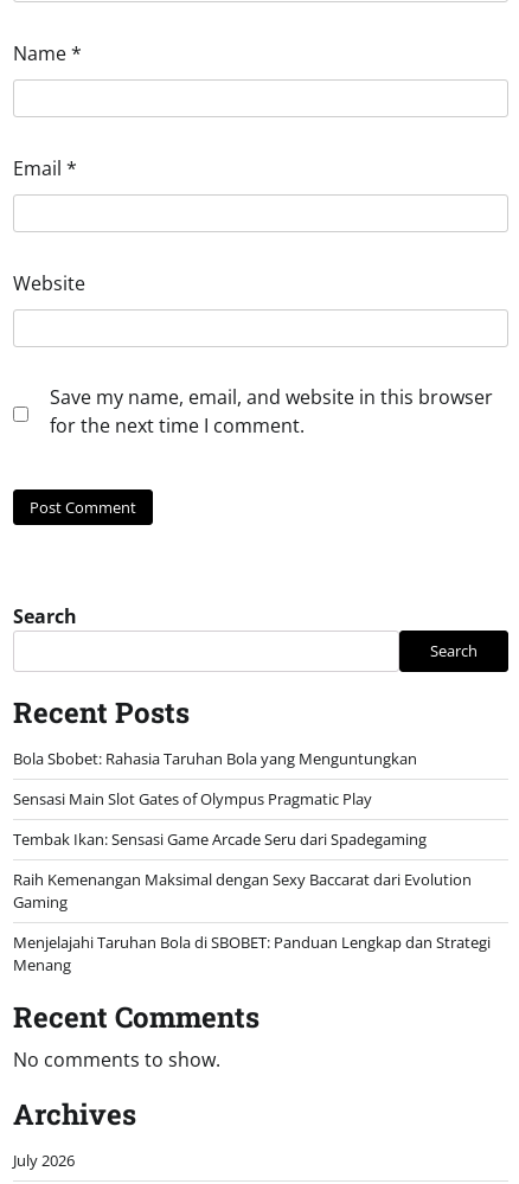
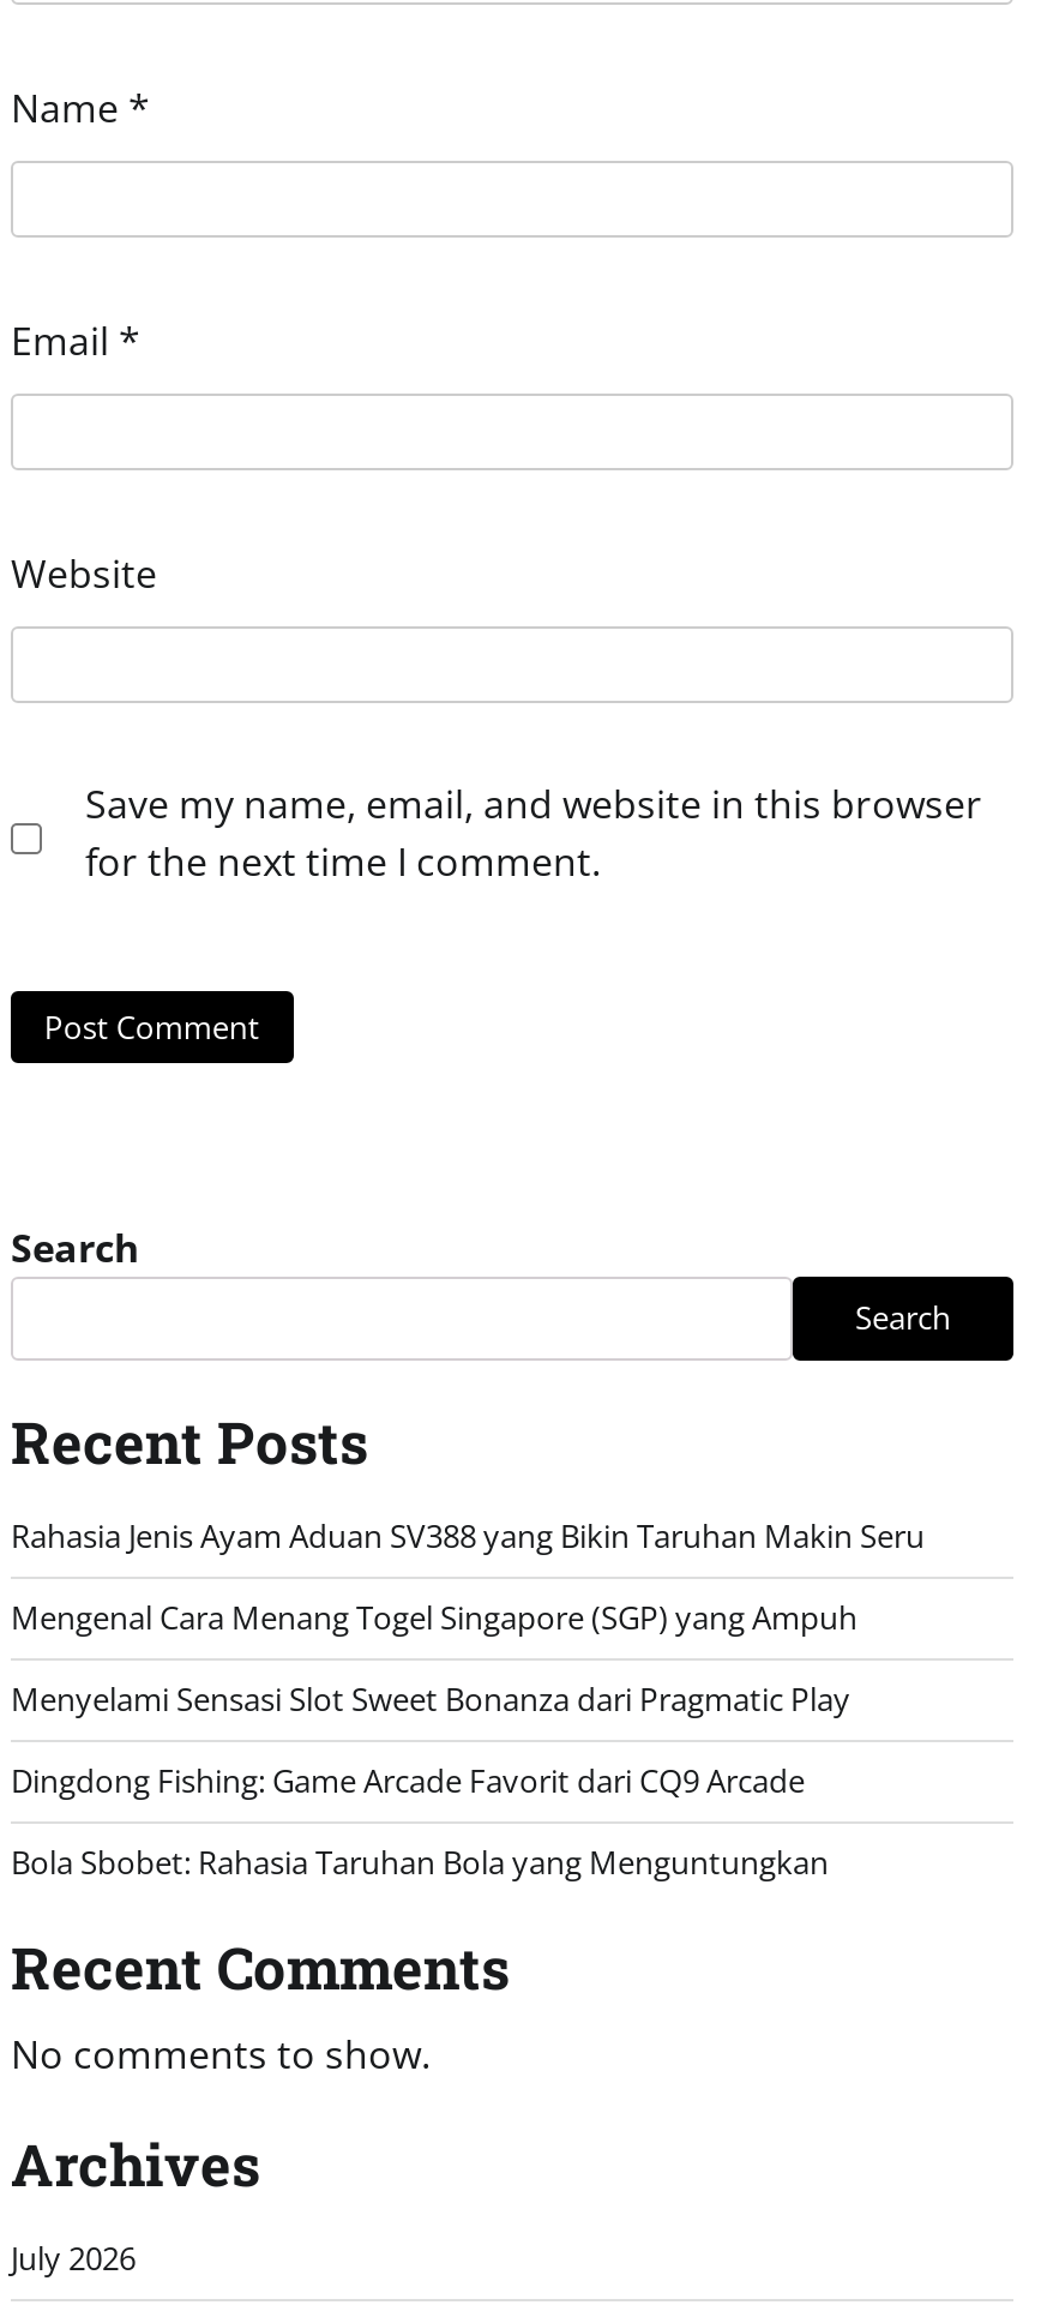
+ Rahasia Jenis Ayam Aduan SV388 yang Bikin Taruhan Makin Seru
+ Mengenal Cara Menang Togel Singapore (SGP) yang Ampuh
+ Menyelami Sensasi Slot Sweet Bonanza dari Pragmatic Play
+ Dingdong Fishing: Game Arcade Favorit dari CQ9 Arcade

moved down: Bola Sbobet: Rahasia Taruhan Bola yang Menguntungkan

- Sensasi Main Slot Gates of Olympus Pragmatic Play
- Tembak Ikan: Sensasi Game Arcade Seru dari Spadegaming
- Raih Kemenangan Maksimal dengan Sexy Baccarat dari Evolution
- Gaming
- Menjelajahi Taruhan Bola di SBOBET: Panduan Lengkap dan Strategi
- Menang
